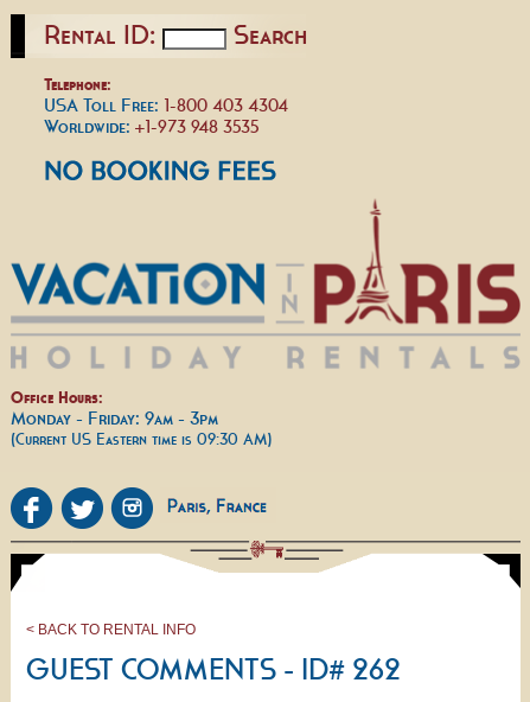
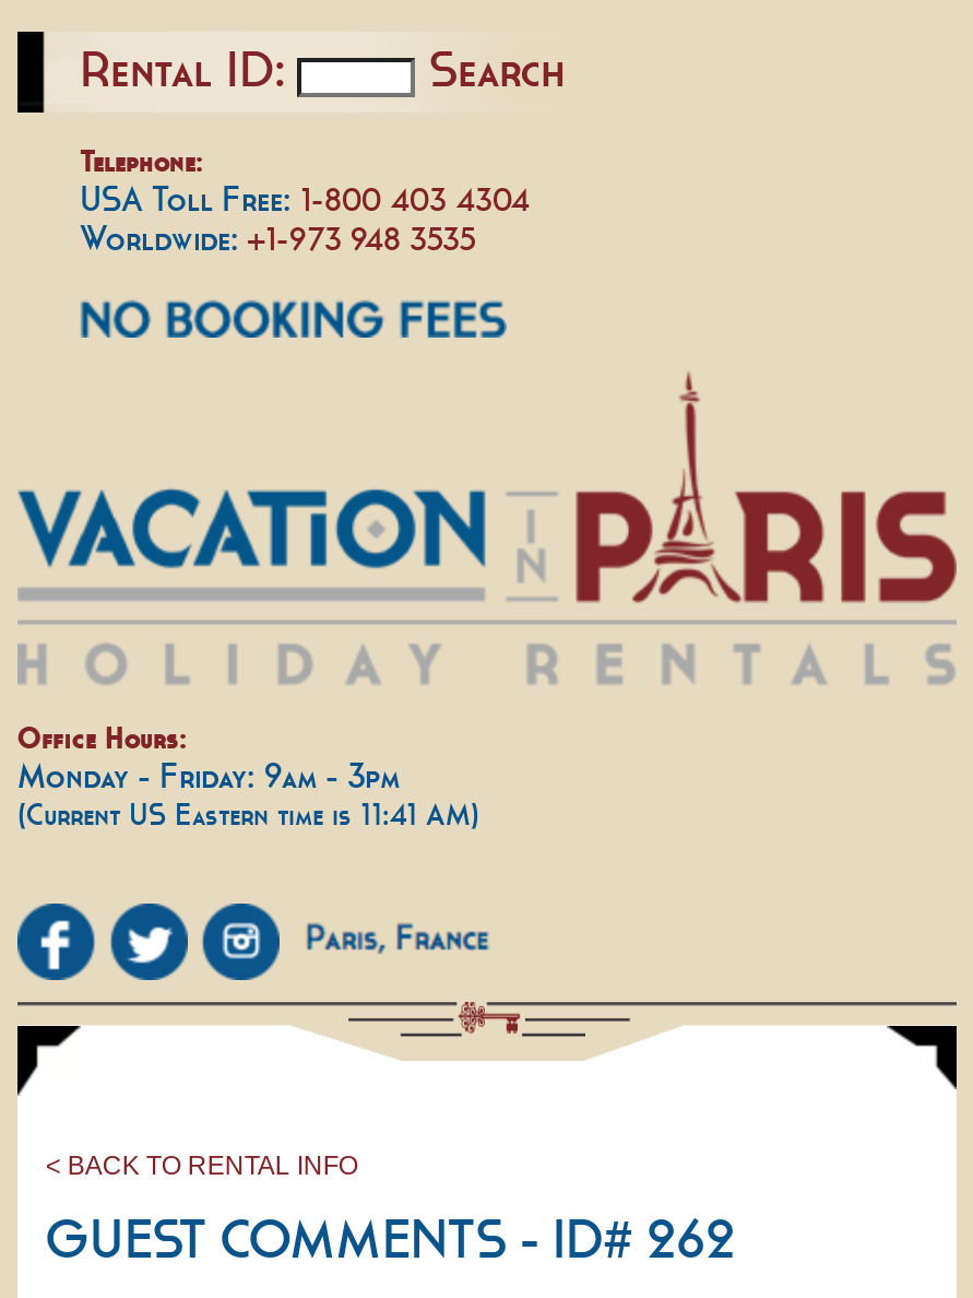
- (Current US Eastern time is 09:30 AM)
+ (Current US Eastern time is 11:41 AM)
